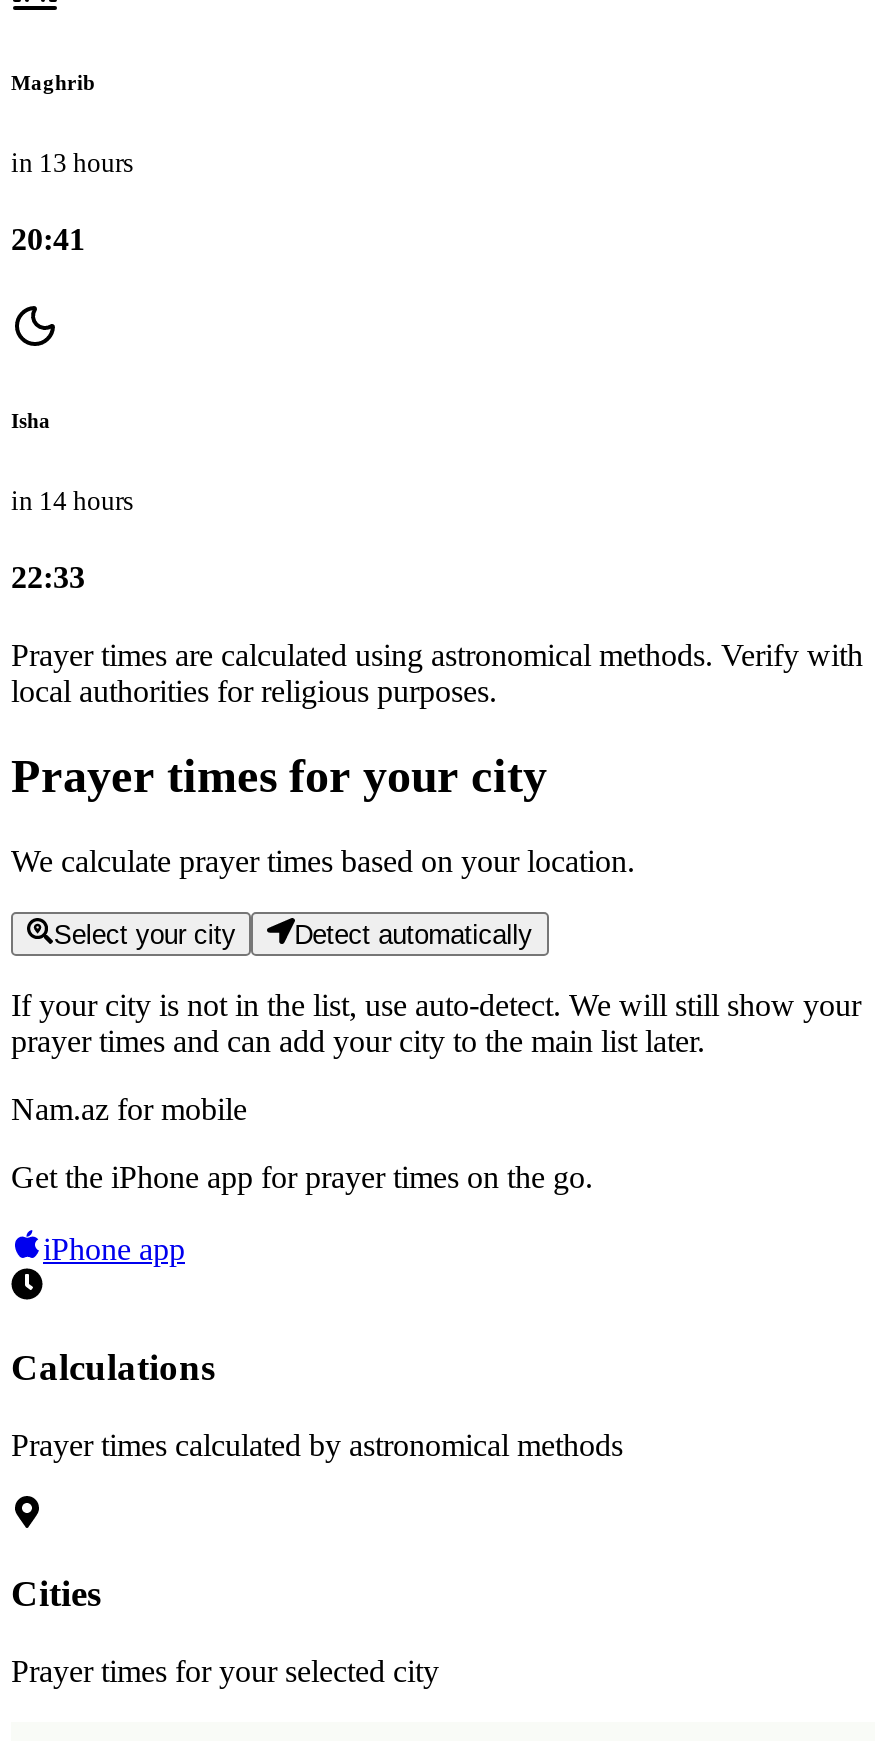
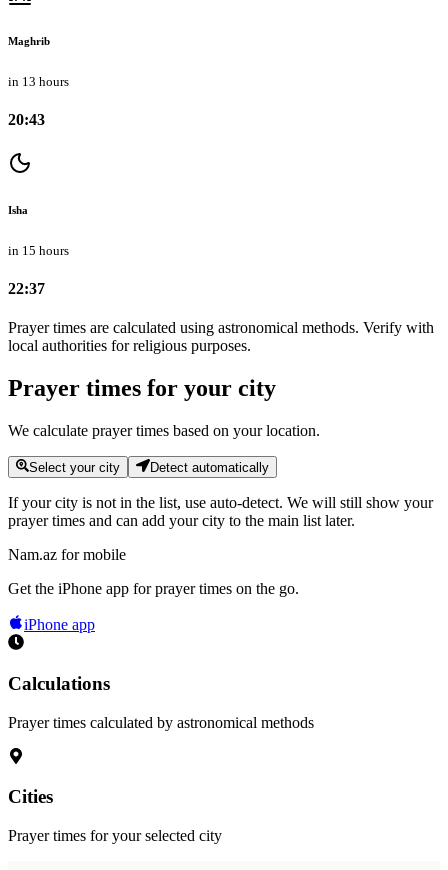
- 20:41
+ 20:43

- in 14 hours
+ in 15 hours

- 22:33
+ 22:37
